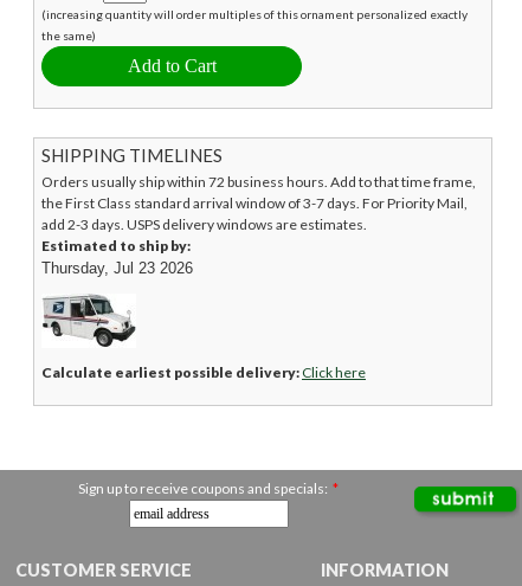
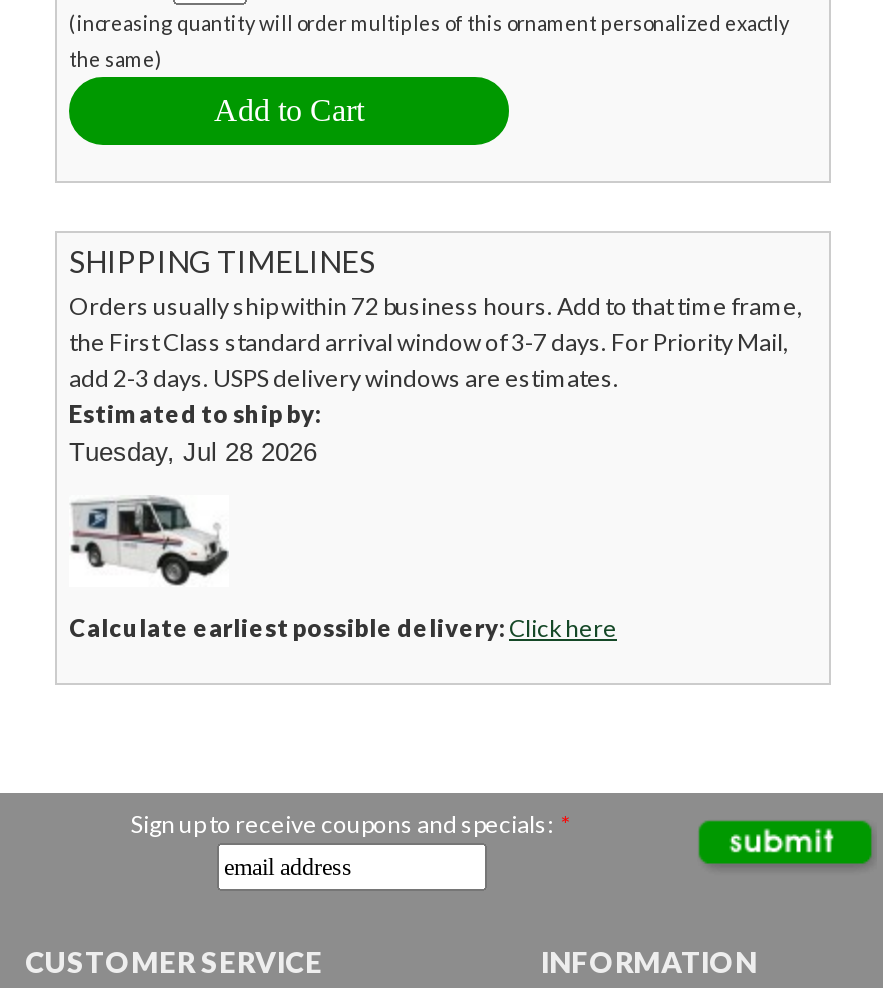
- Thursday, Jul 23 2026
+ Tuesday, Jul 28 2026
